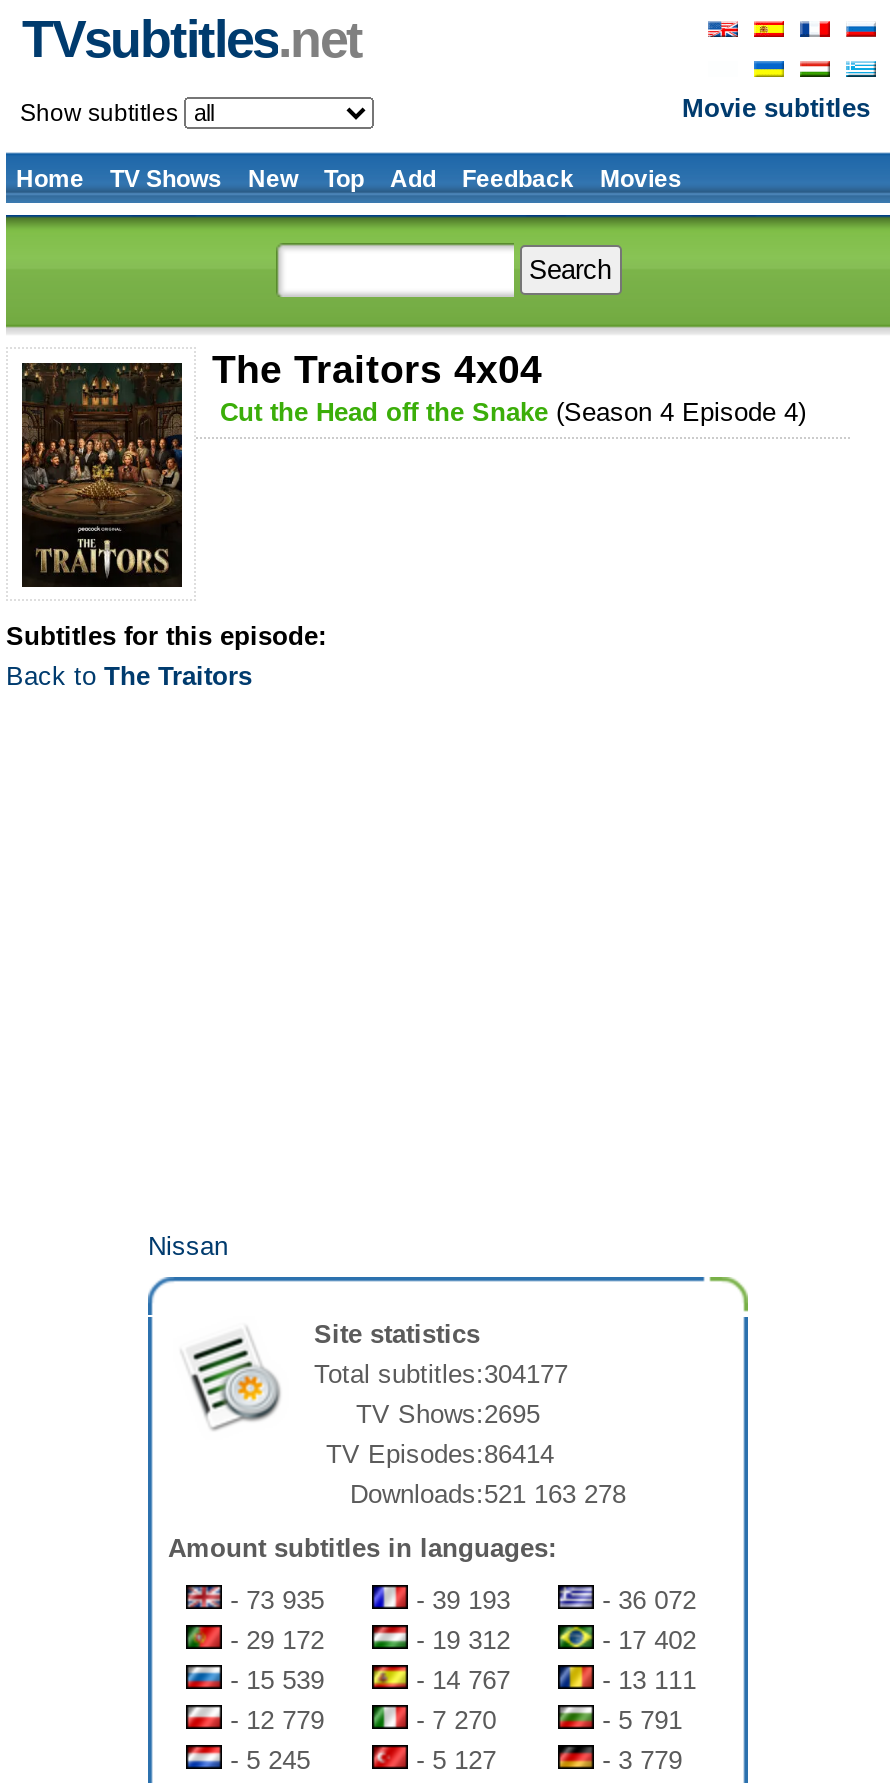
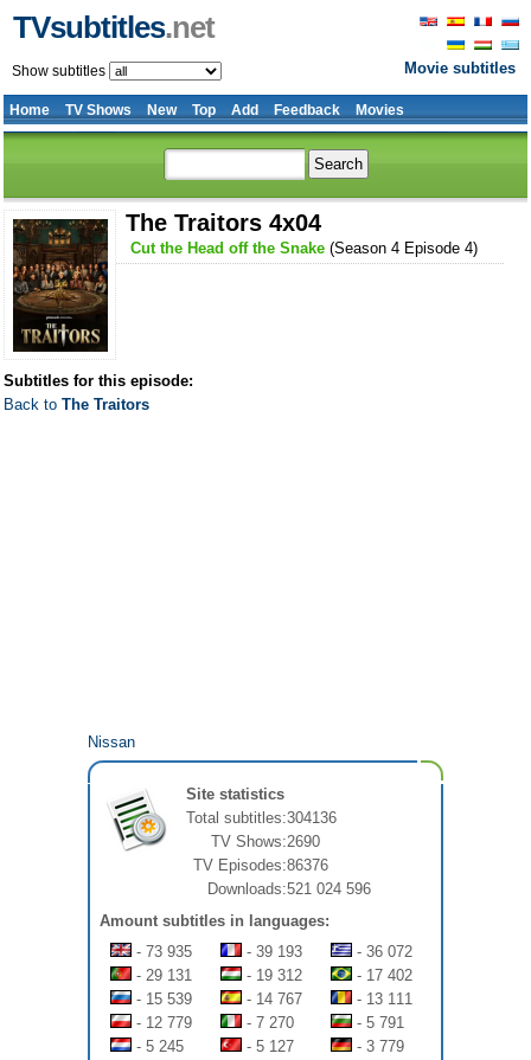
- Total subtitles:304177
+ Total subtitles:304136

- TV Shows:2695
+ TV Shows:2690

- TV Episodes:86414
+ TV Episodes:86376

- Downloads:521 163 278
+ Downloads:521 024 596

- - 29 172
+ - 29 131
